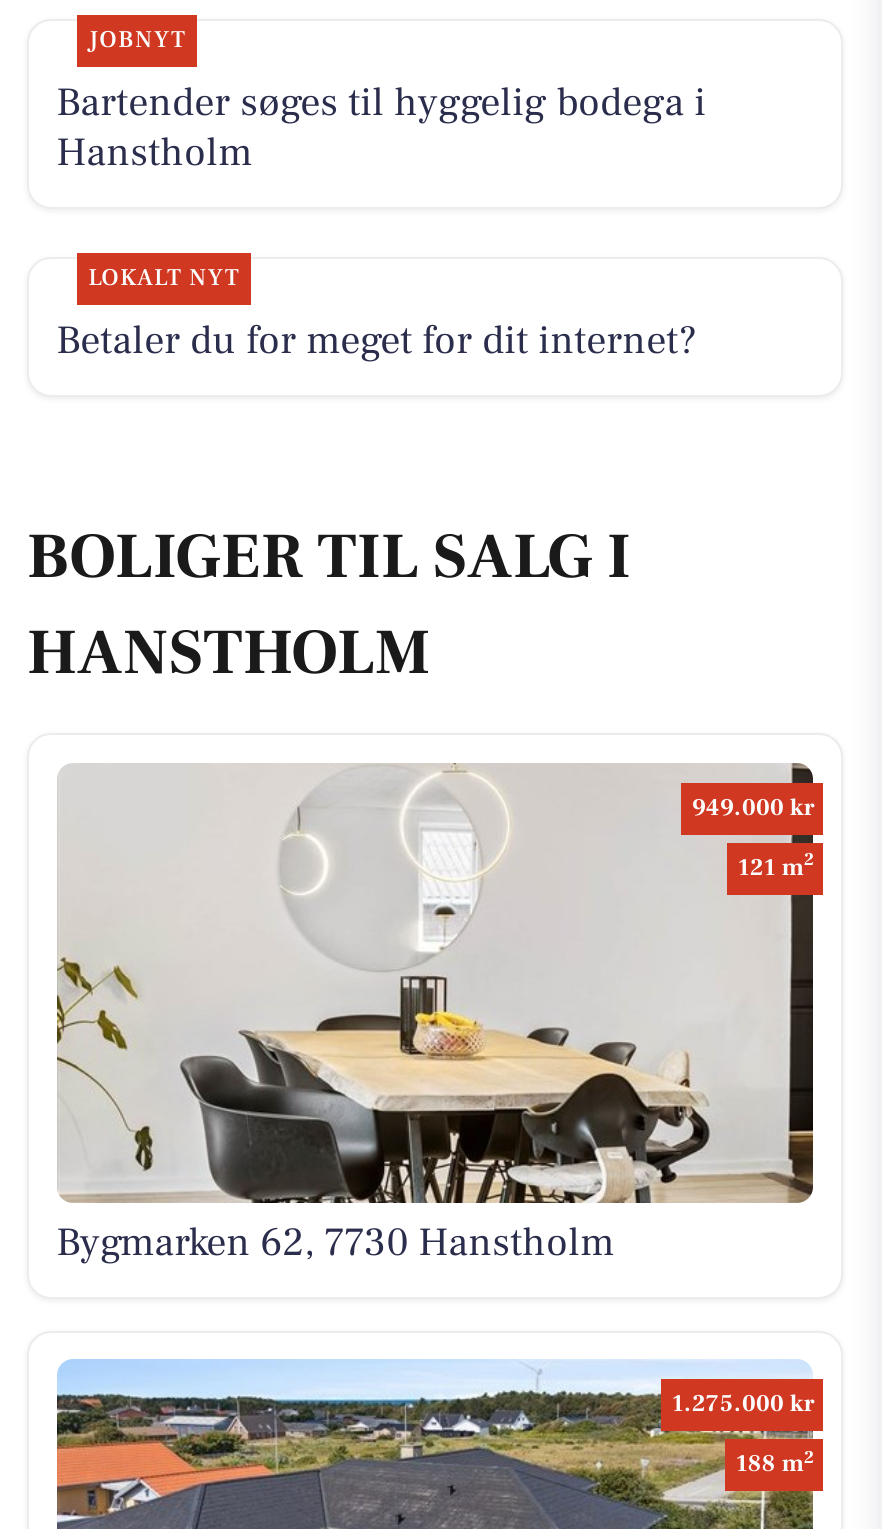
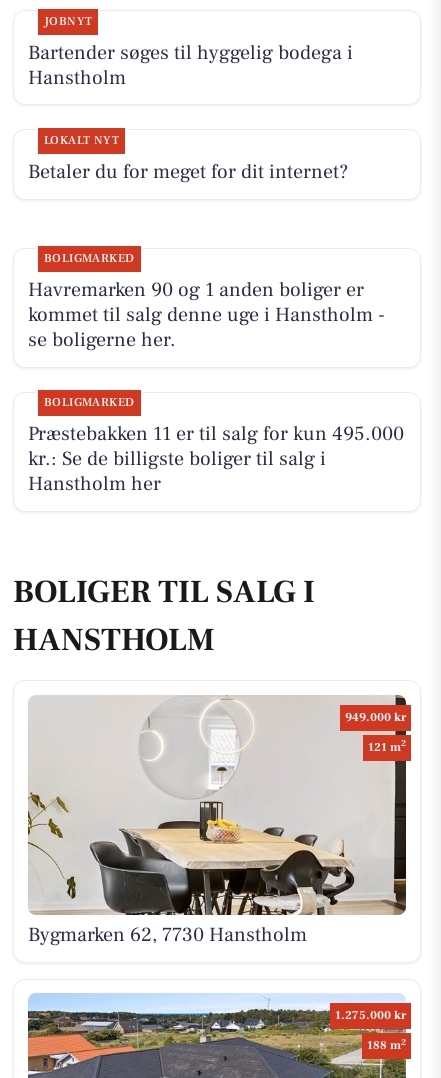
+ BOLIGMARKED
+ Havremarken 90 og 1 anden boliger er
+ kommet til salg denne uge i Hanstholm -
+ se boligerne her.
+ BOLIGMARKED
+ Præstebakken 11 er til salg for kun 495.000
+ kr.: Se de billigste boliger til salg i
+ Hanstholm her
